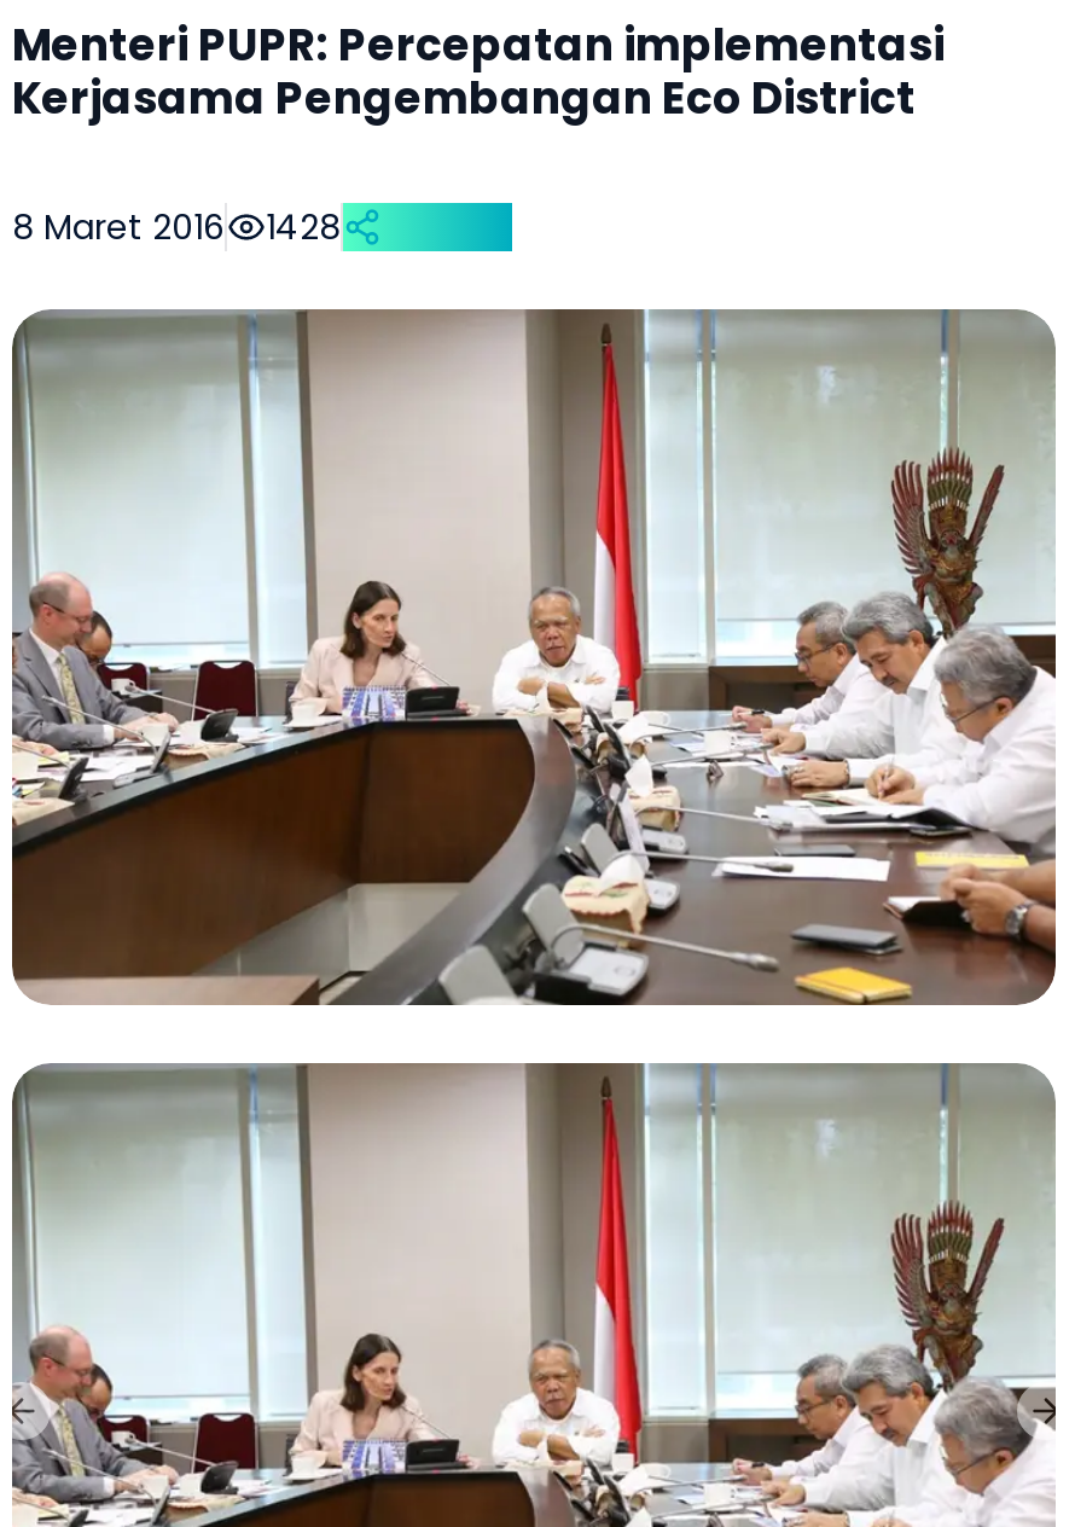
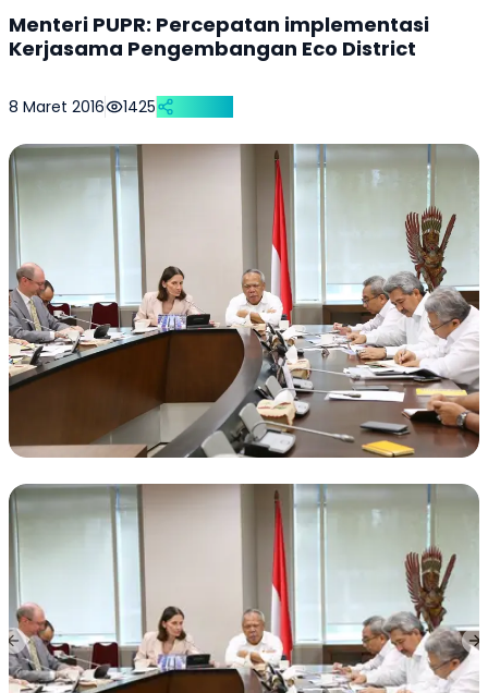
- 1428
+ 1425
